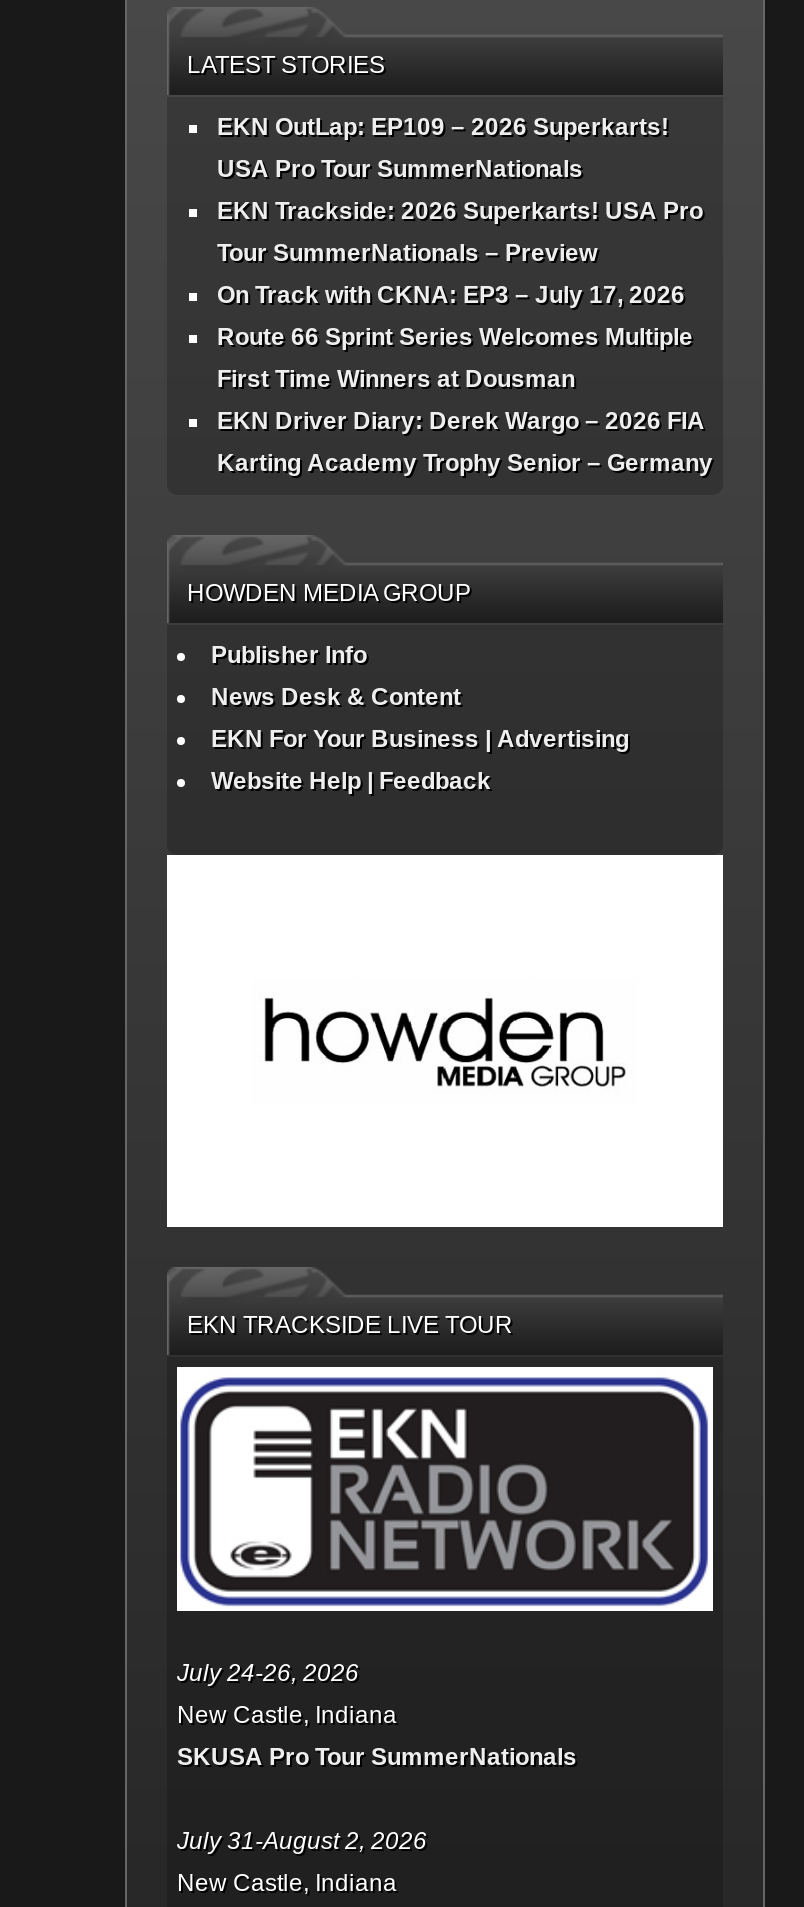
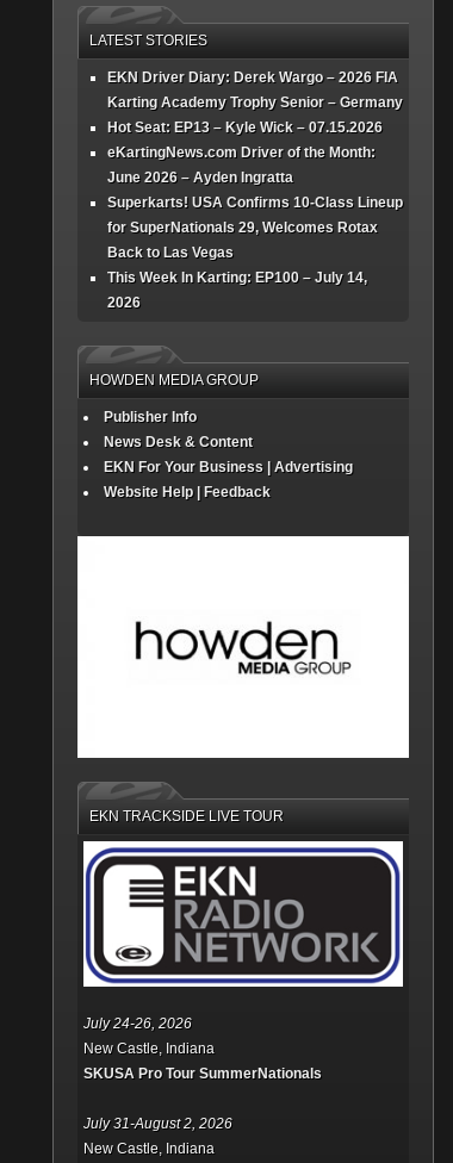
- EKN OutLap: EP109 – 2026 Superkarts!
- USA Pro Tour SummerNationals
- EKN Trackside: 2026 Superkarts! USA Pro
- Tour SummerNationals – Preview
- On Track with CKNA: EP3 – July 17, 2026
- Route 66 Sprint Series Welcomes Multiple
- First Time Winners at Dousman

moved up: EKN Driver Diary: Derek Wargo – 2026 FIA | Karting Academy Trophy Senior – Germany

+ Hot Seat: EP13 – Kyle Wick – 07.15.2026
+ eKartingNews.com Driver of the Month:
+ June 2026 – Ayden Ingratta
+ Superkarts! USA Confirms 10-Class Lineup
+ for SuperNationals 29, Welcomes Rotax
+ Back to Las Vegas
+ This Week In Karting: EP100 – July 14,
+ 2026
